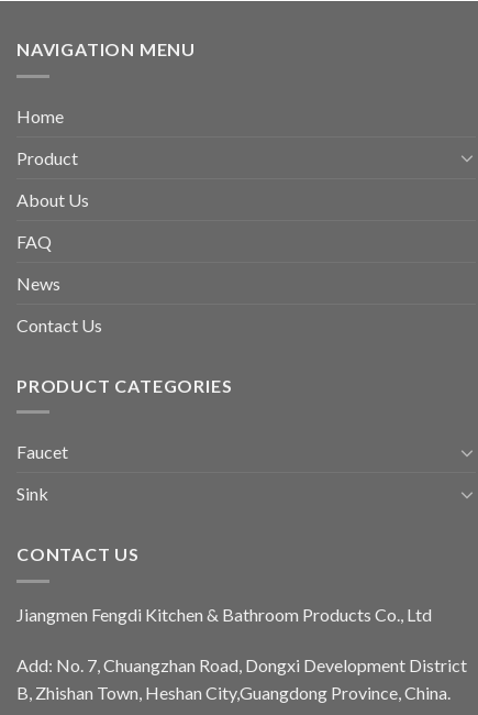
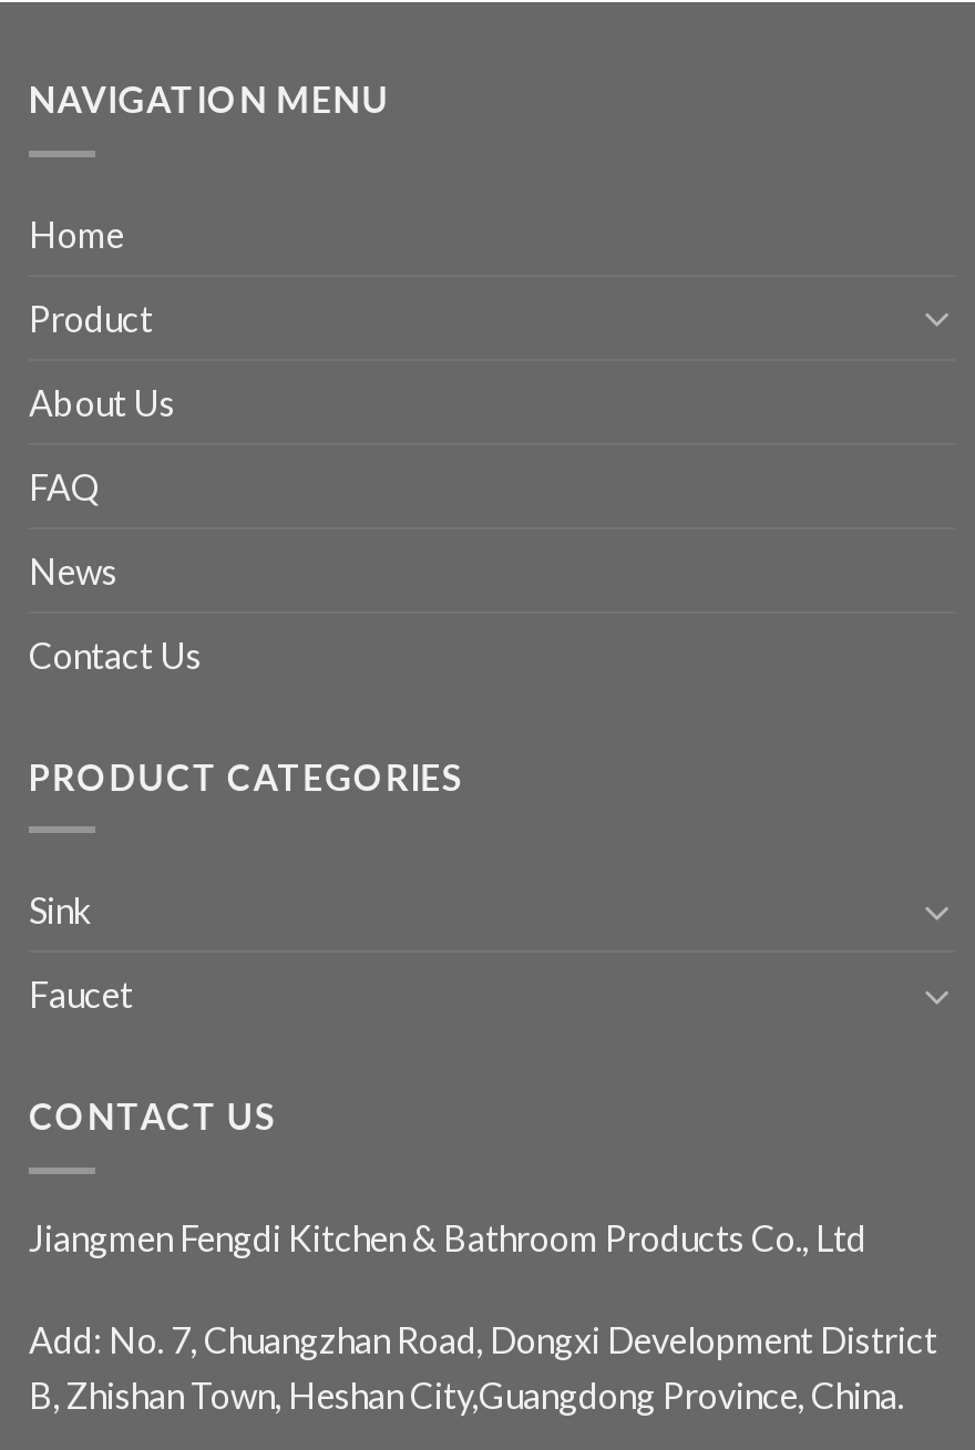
moved down: Faucet

moved up: Sink
